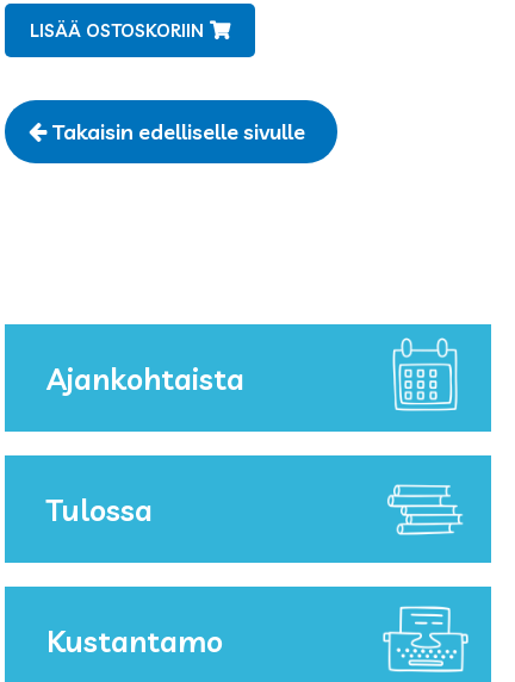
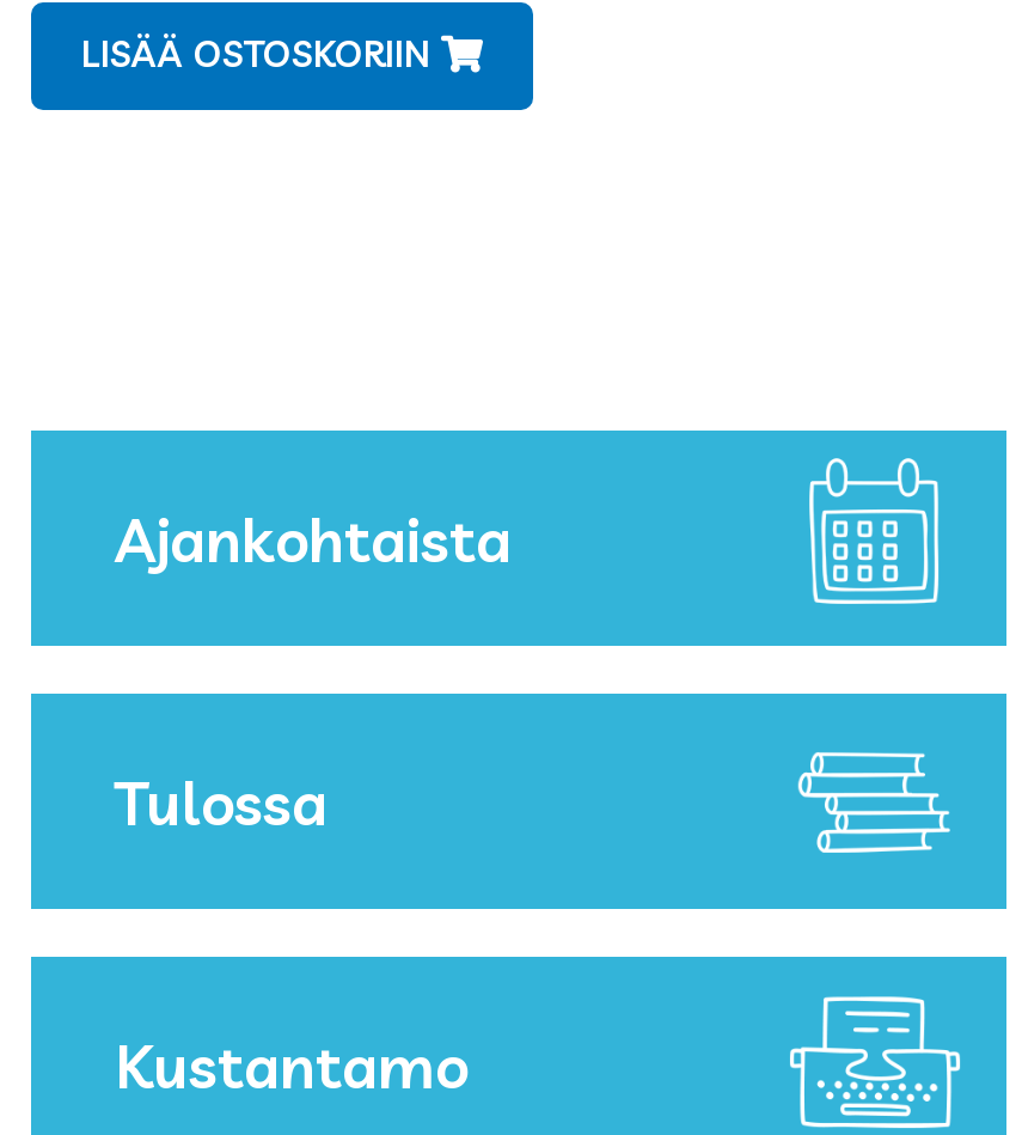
- Takaisin edelliselle sivulle
